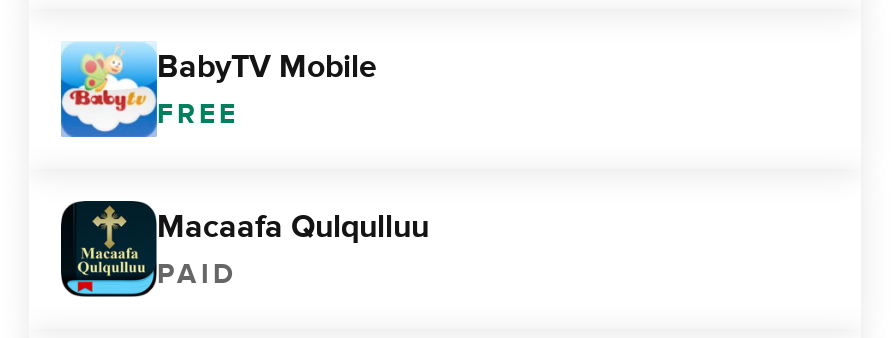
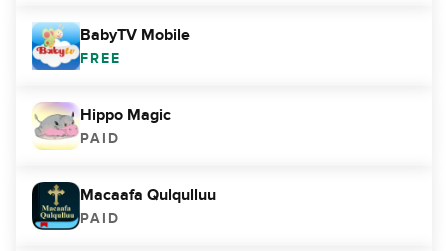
+ [image]
+ Hippo Magic
+ PAID
